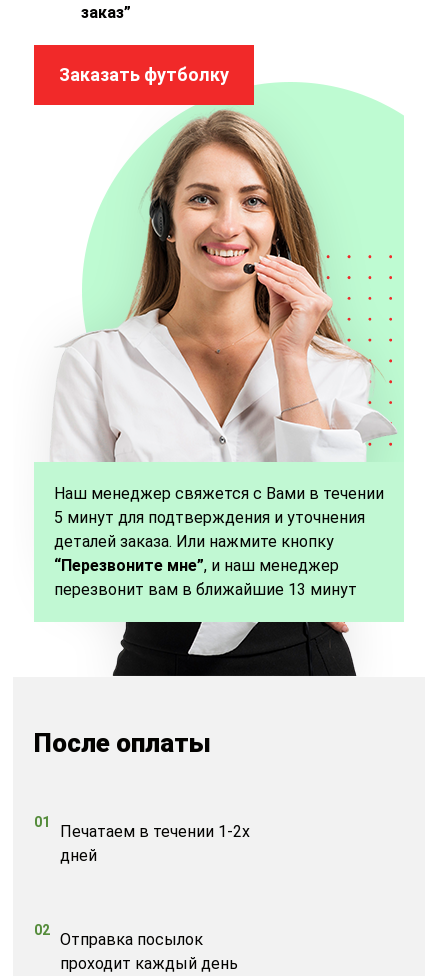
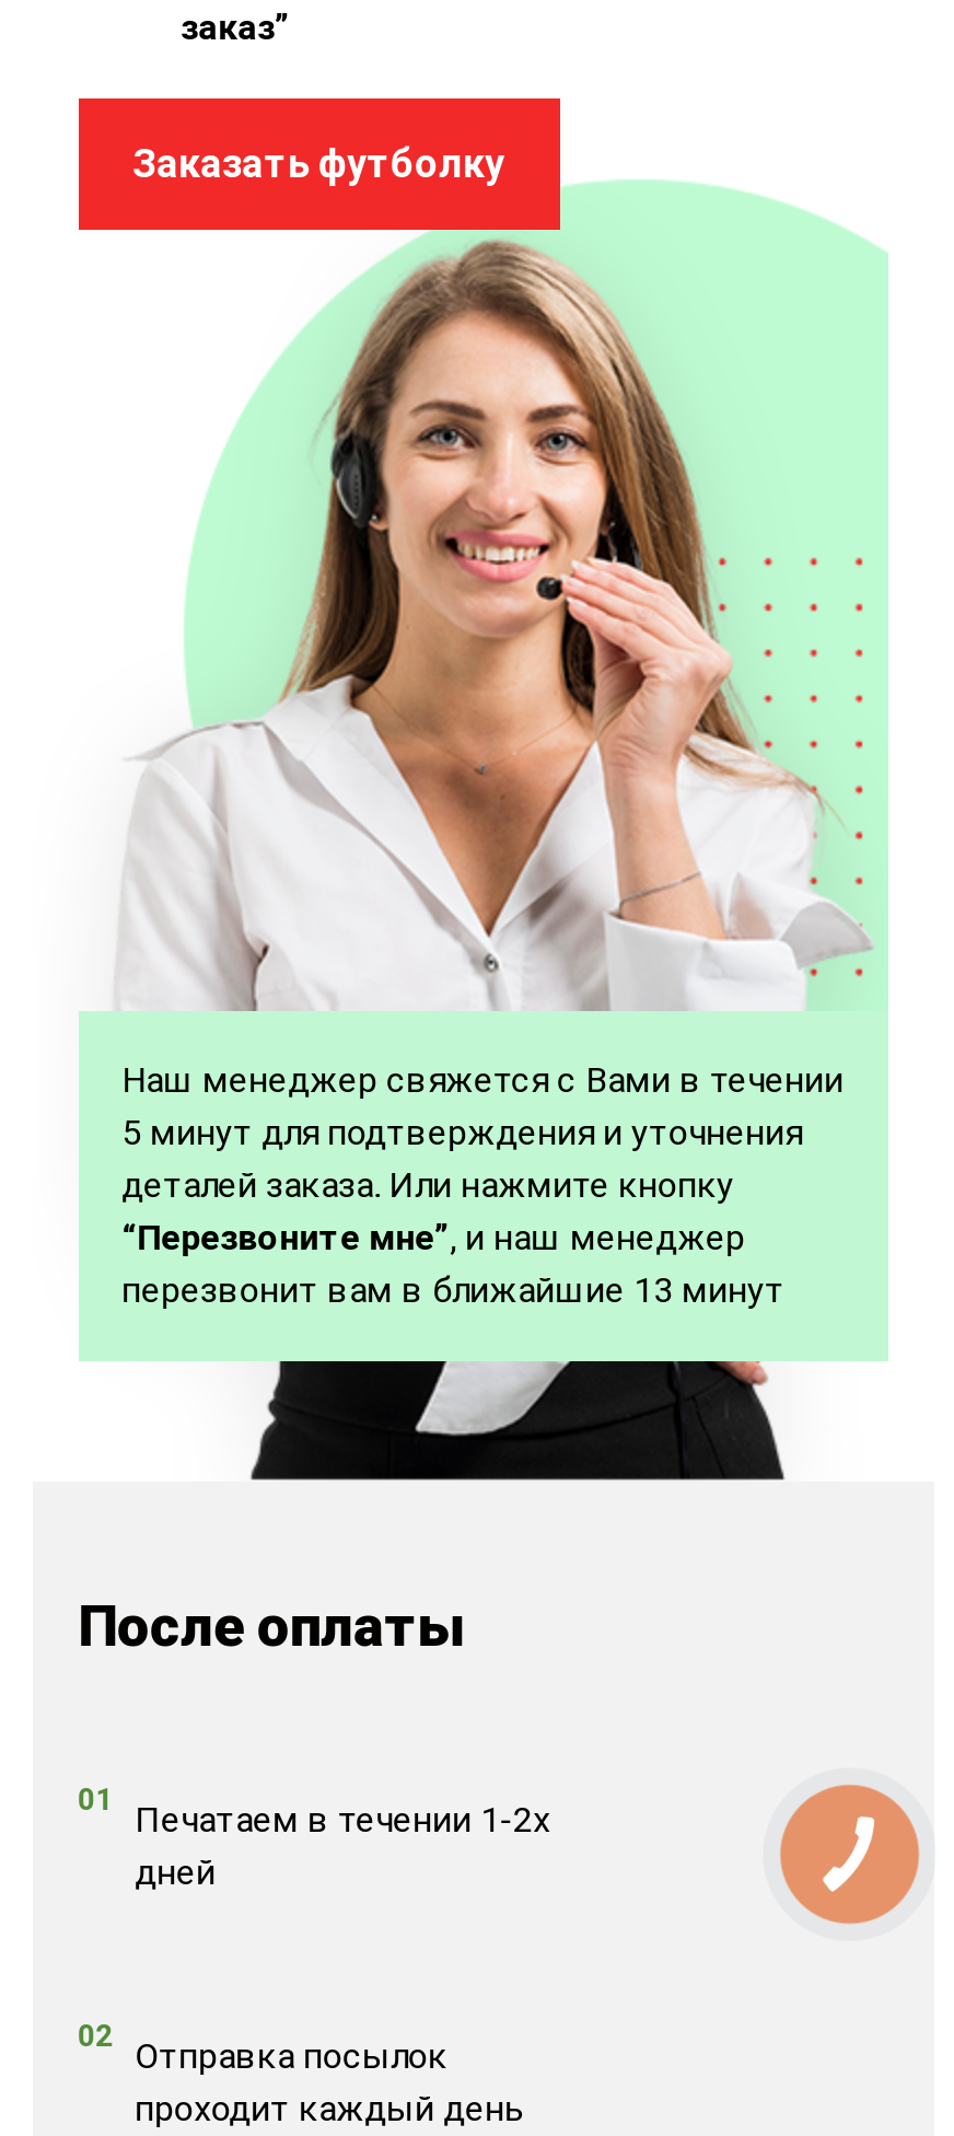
+ [image]
